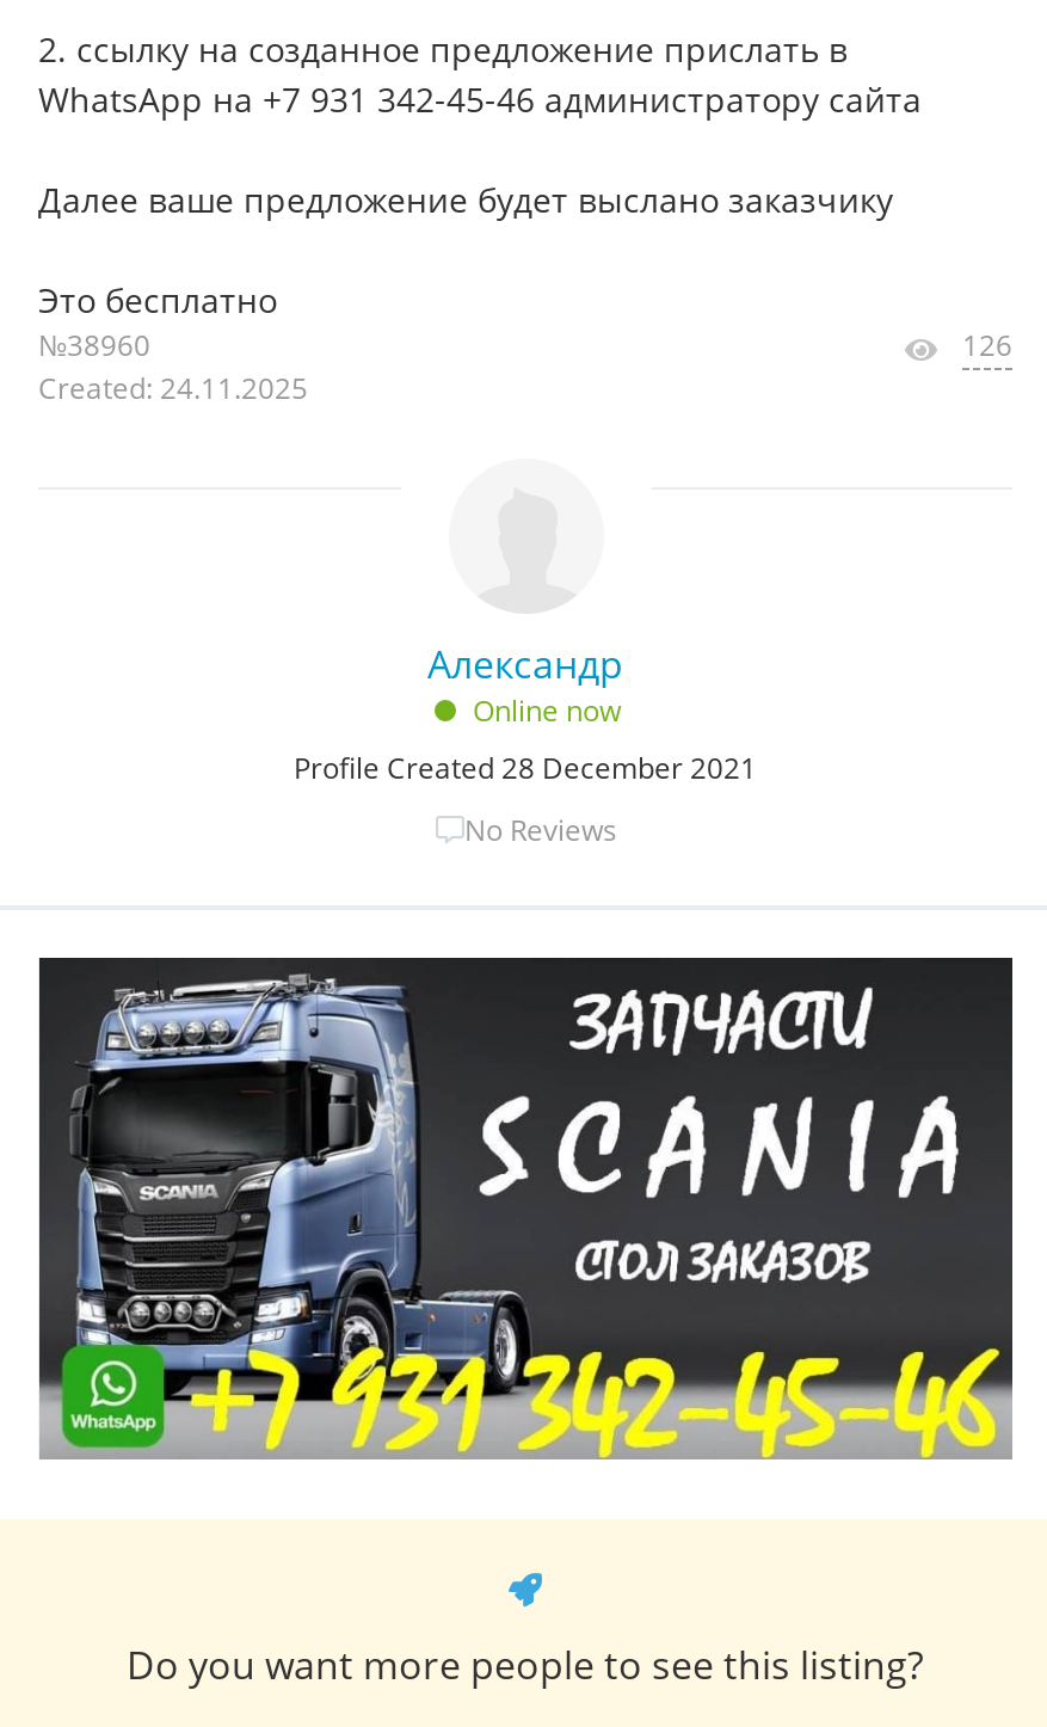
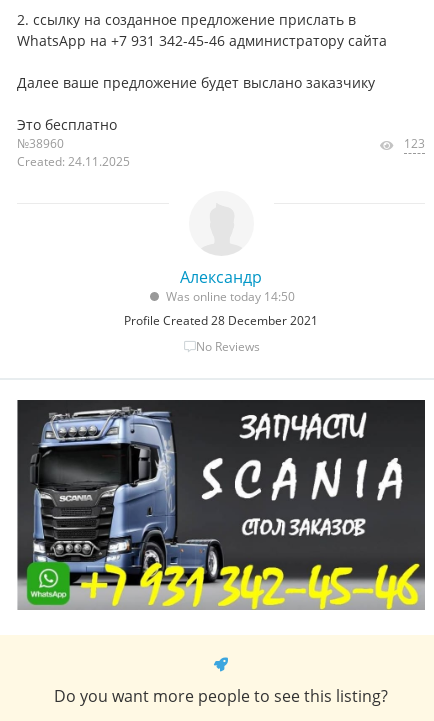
- 126
+ 123

- Online now
+ Was online today 14:50
